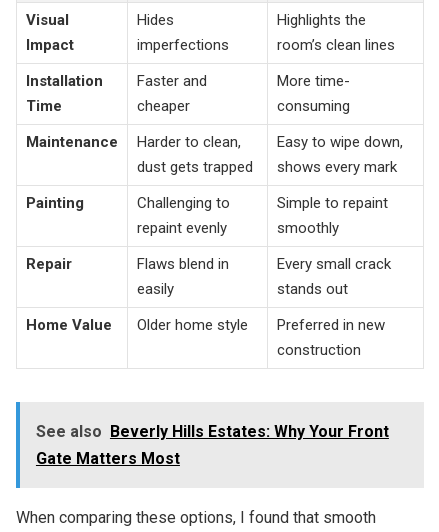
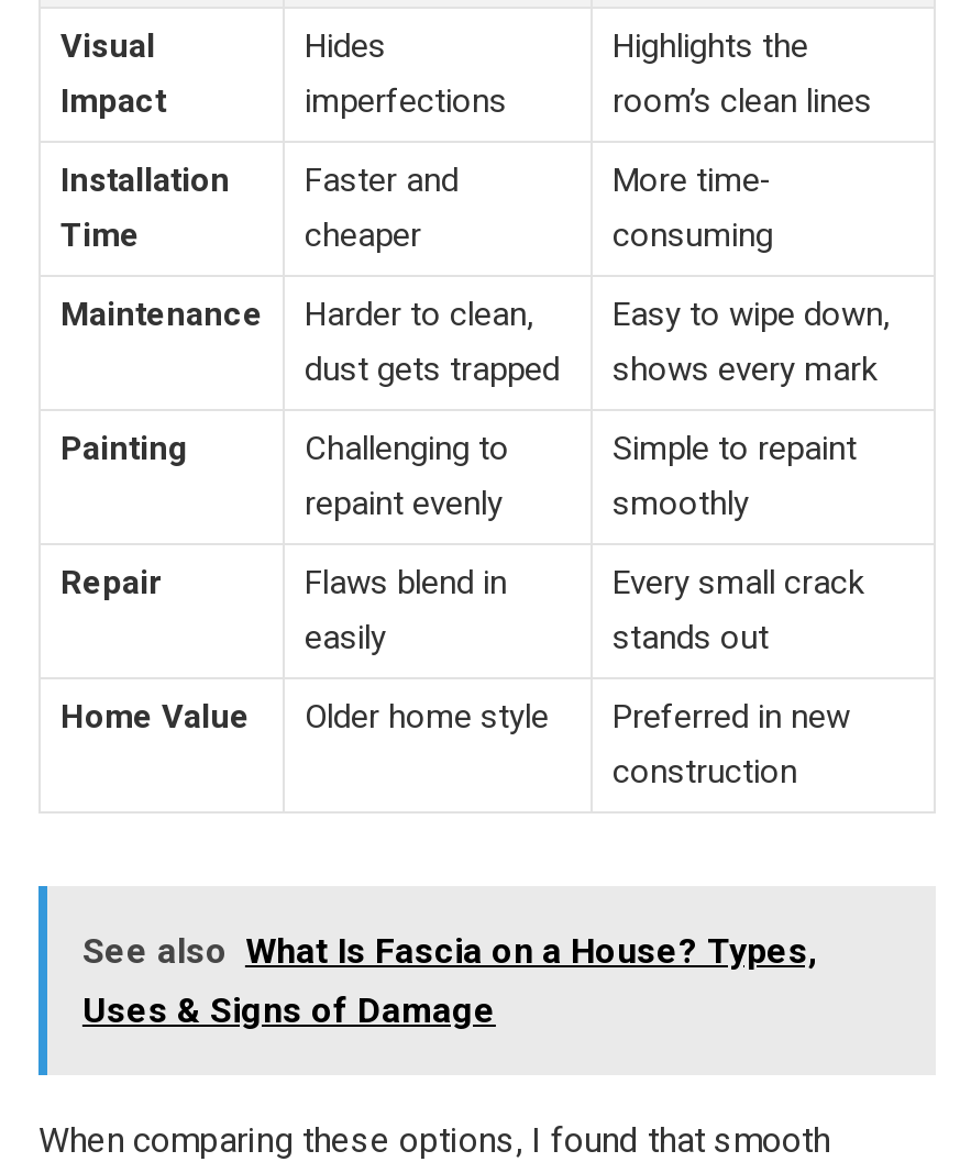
- See also Beverly Hills Estates: Why Your Front
- Gate Matters Most
+ See also What Is Fascia on a House? Types,
+ Uses & Signs of Damage
